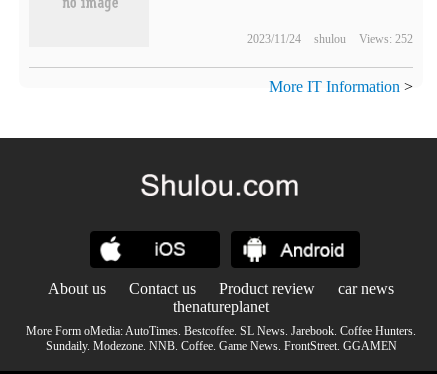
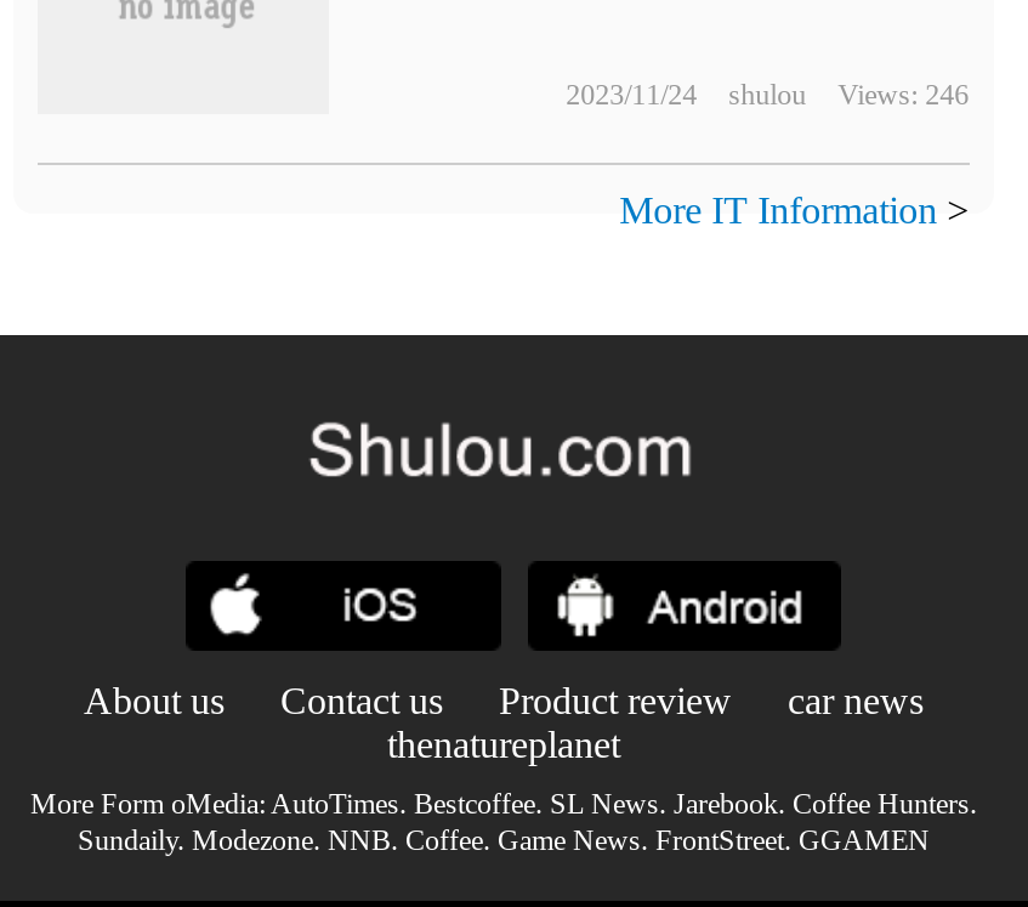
- 2023/11/24 shulou Views: 252
+ 2023/11/24 shulou Views: 246
